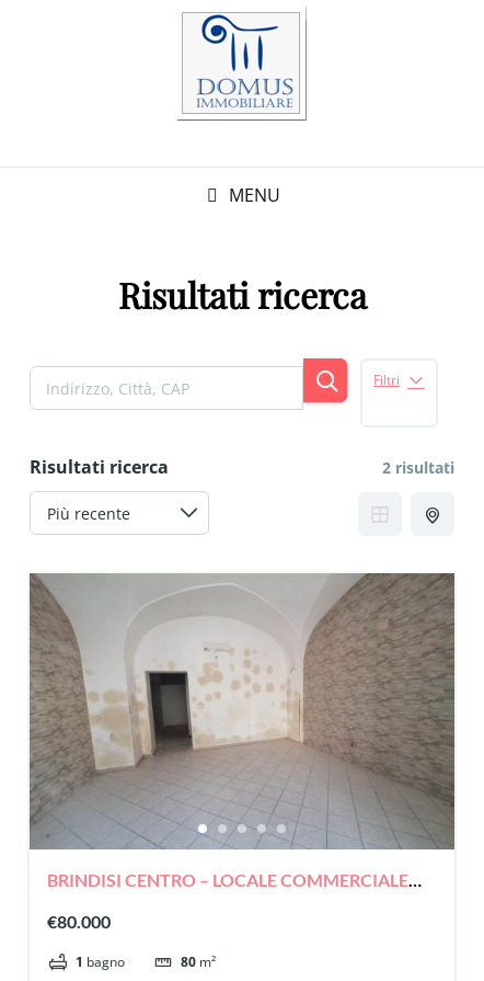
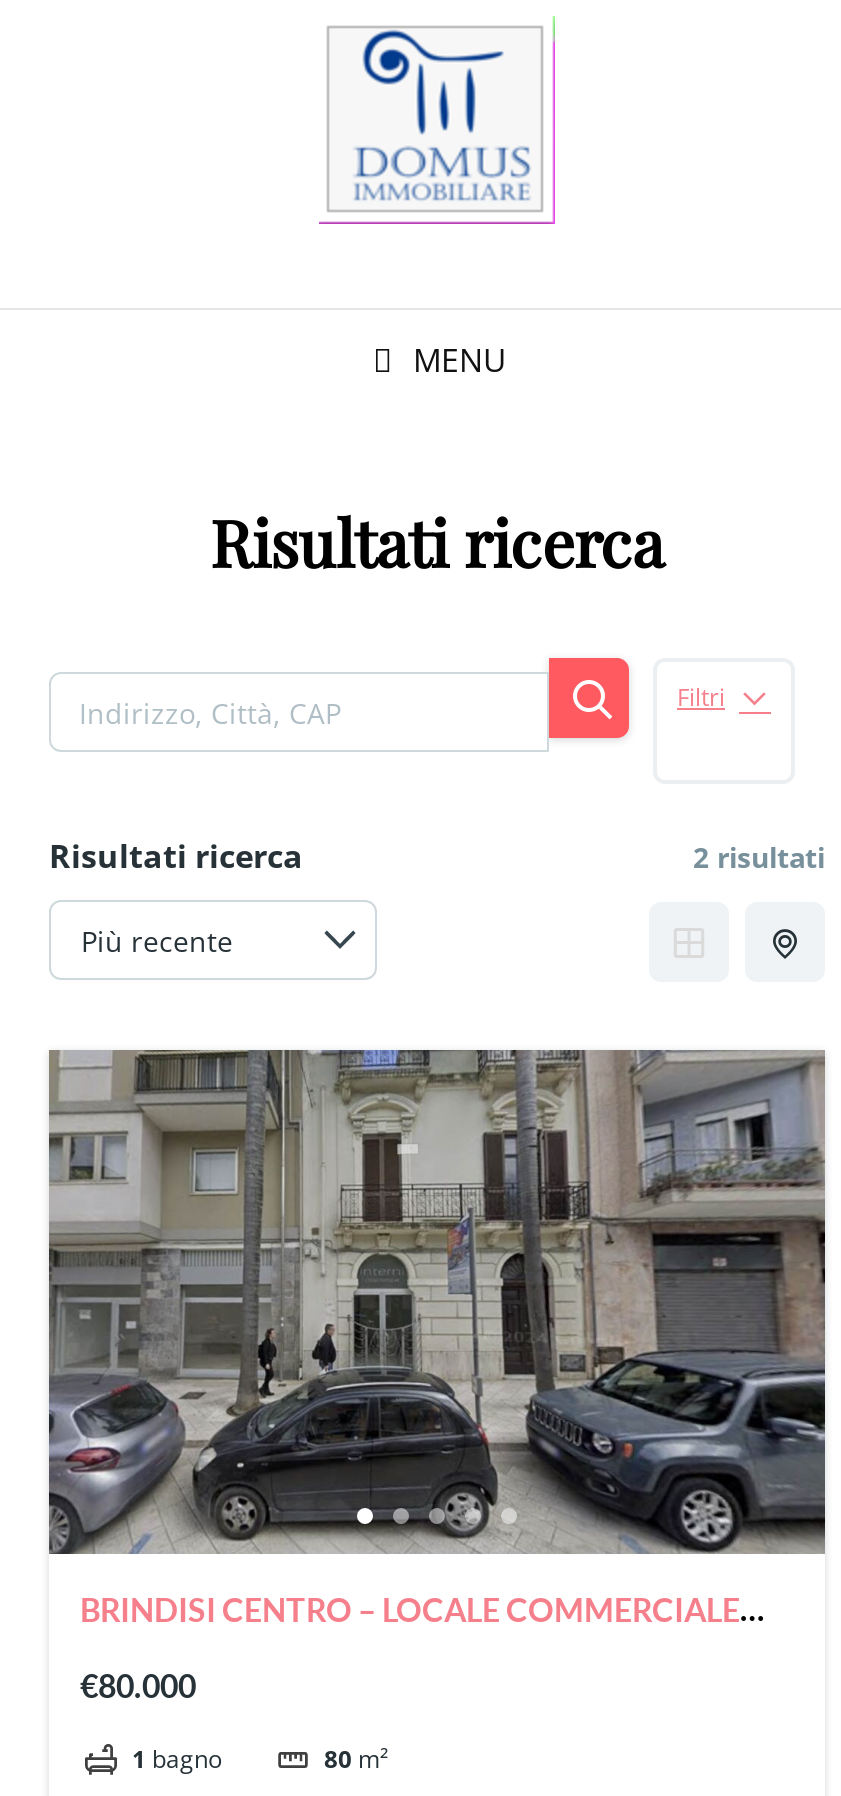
- [image]
+ [image]
